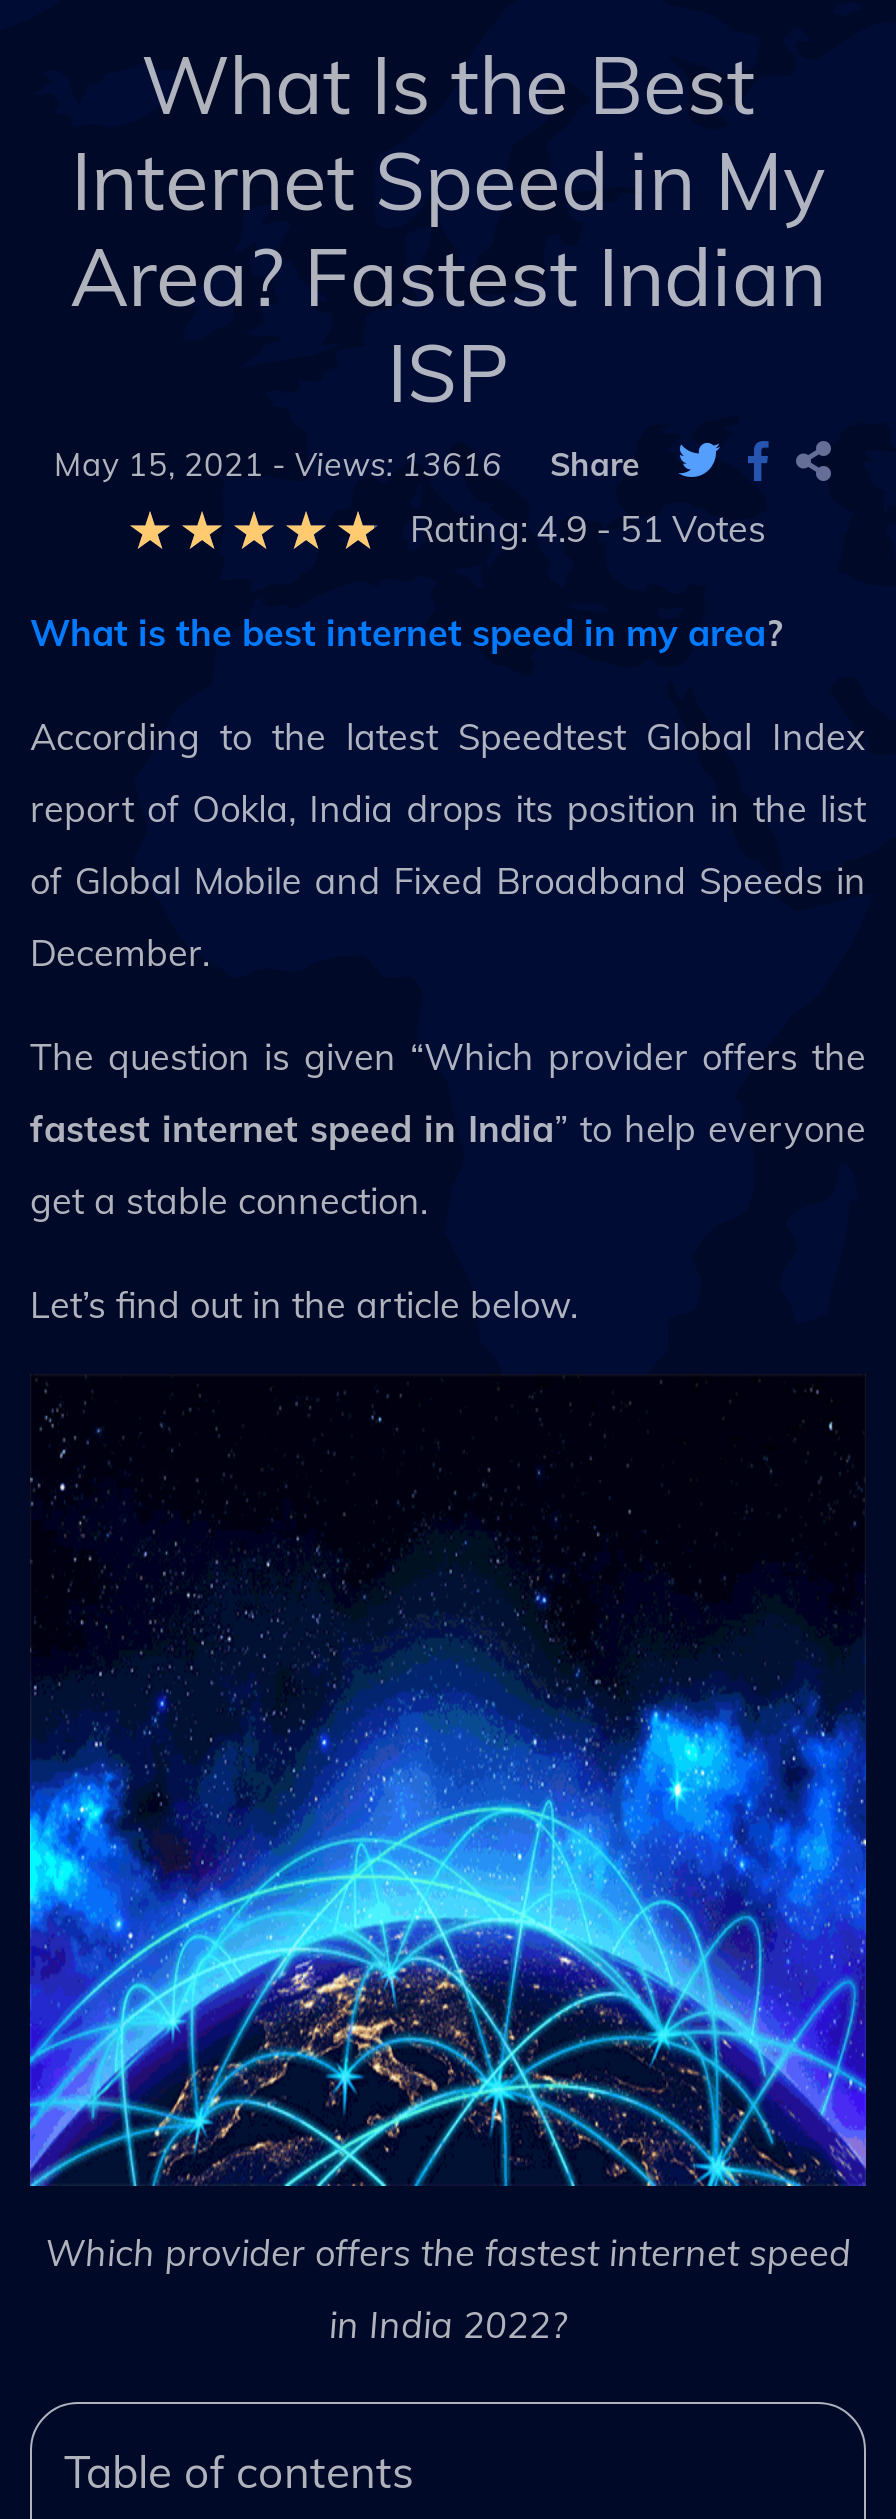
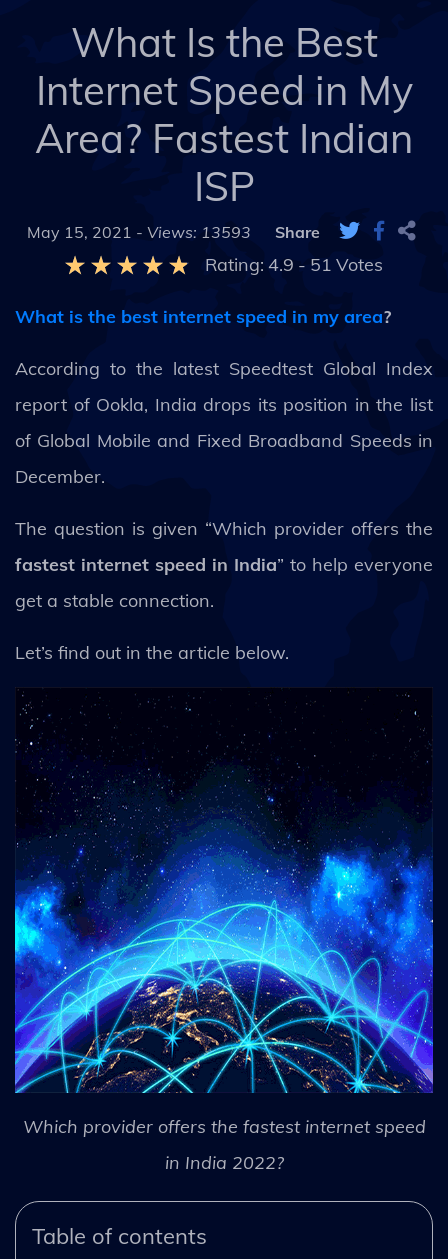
- May 15, 2021 - Views: 13616 Share
+ May 15, 2021 - Views: 13593 Share
